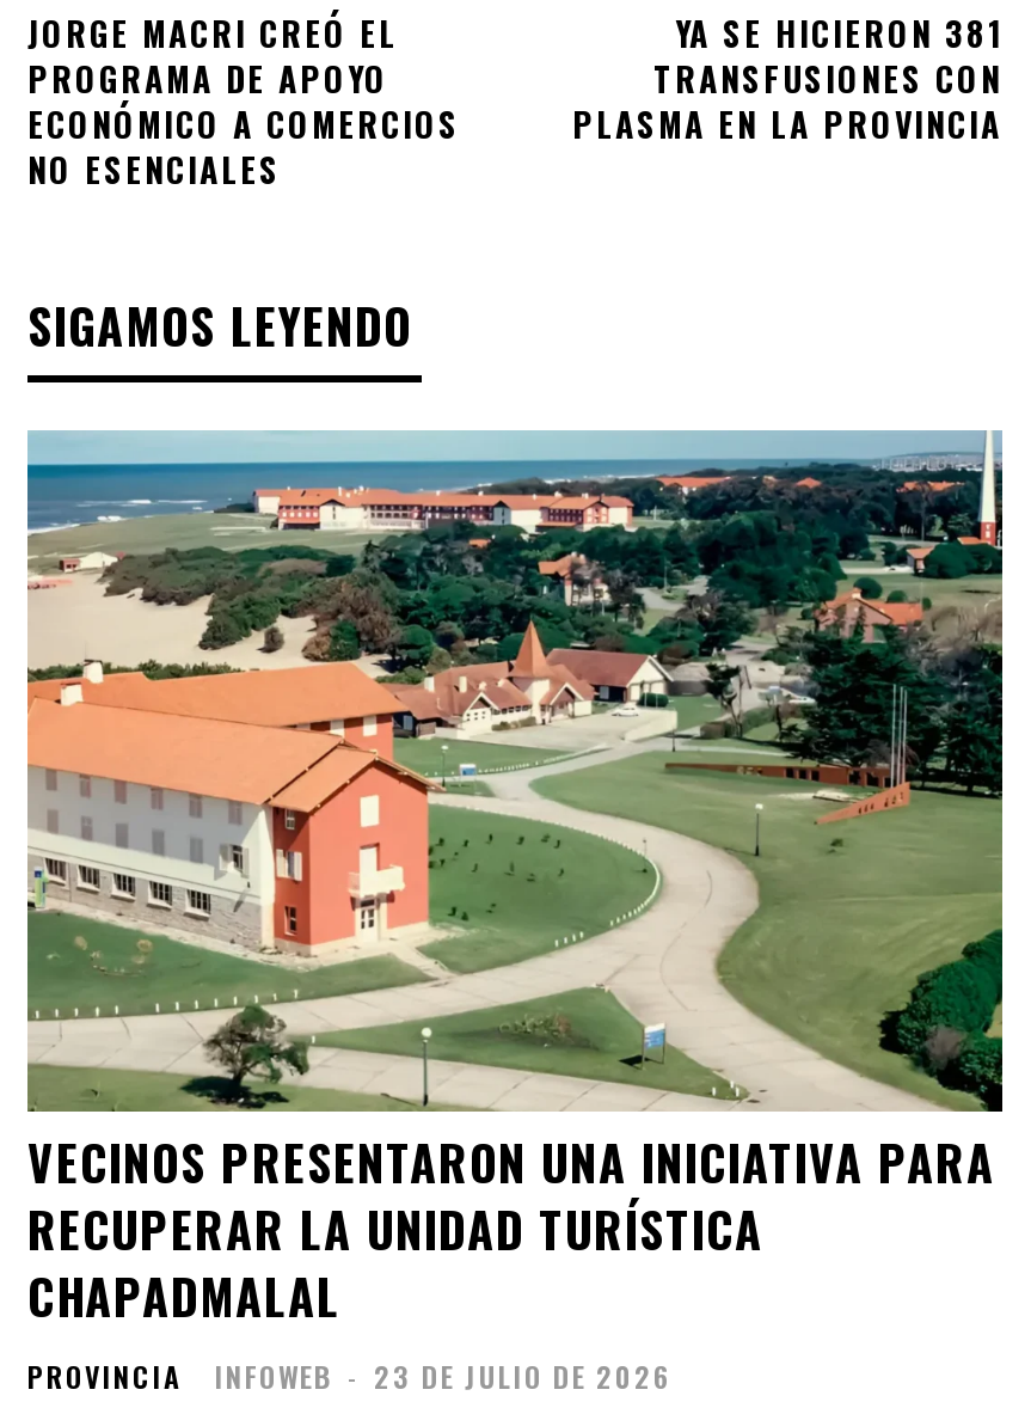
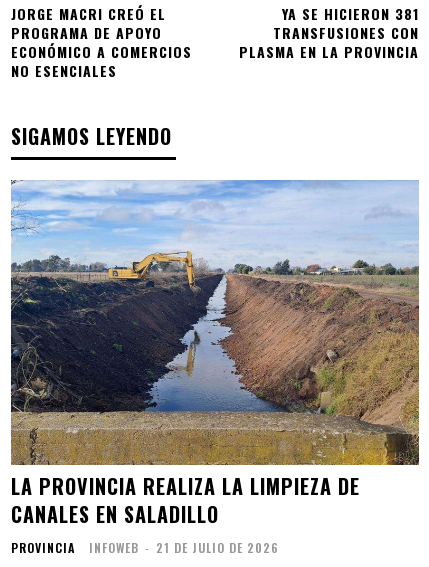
- [image]
- VECINOS PRESENTARON UNA INICIATIVA PARA
- RECUPERAR LA UNIDAD TURÍSTICA
- CHAPADMALAL
+ [image]
+ LA PROVINCIA REALIZA LA LIMPIEZA DE
+ CANALES EN SALADILLO

- INFOWEB - 23 DE JULIO DE 2026
+ INFOWEB - 21 DE JULIO DE 2026
